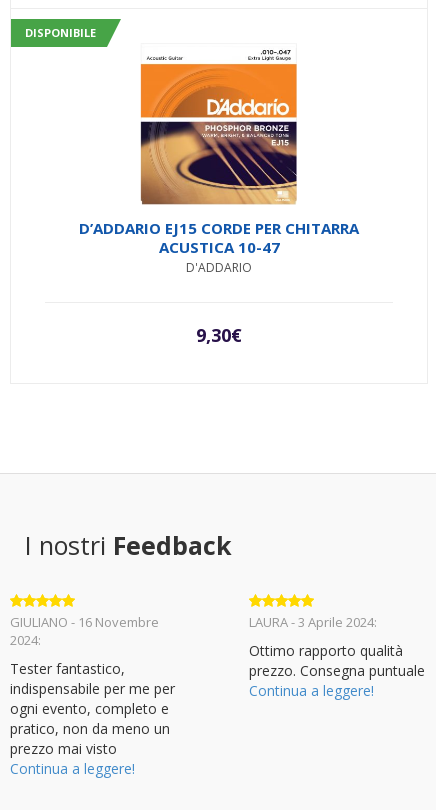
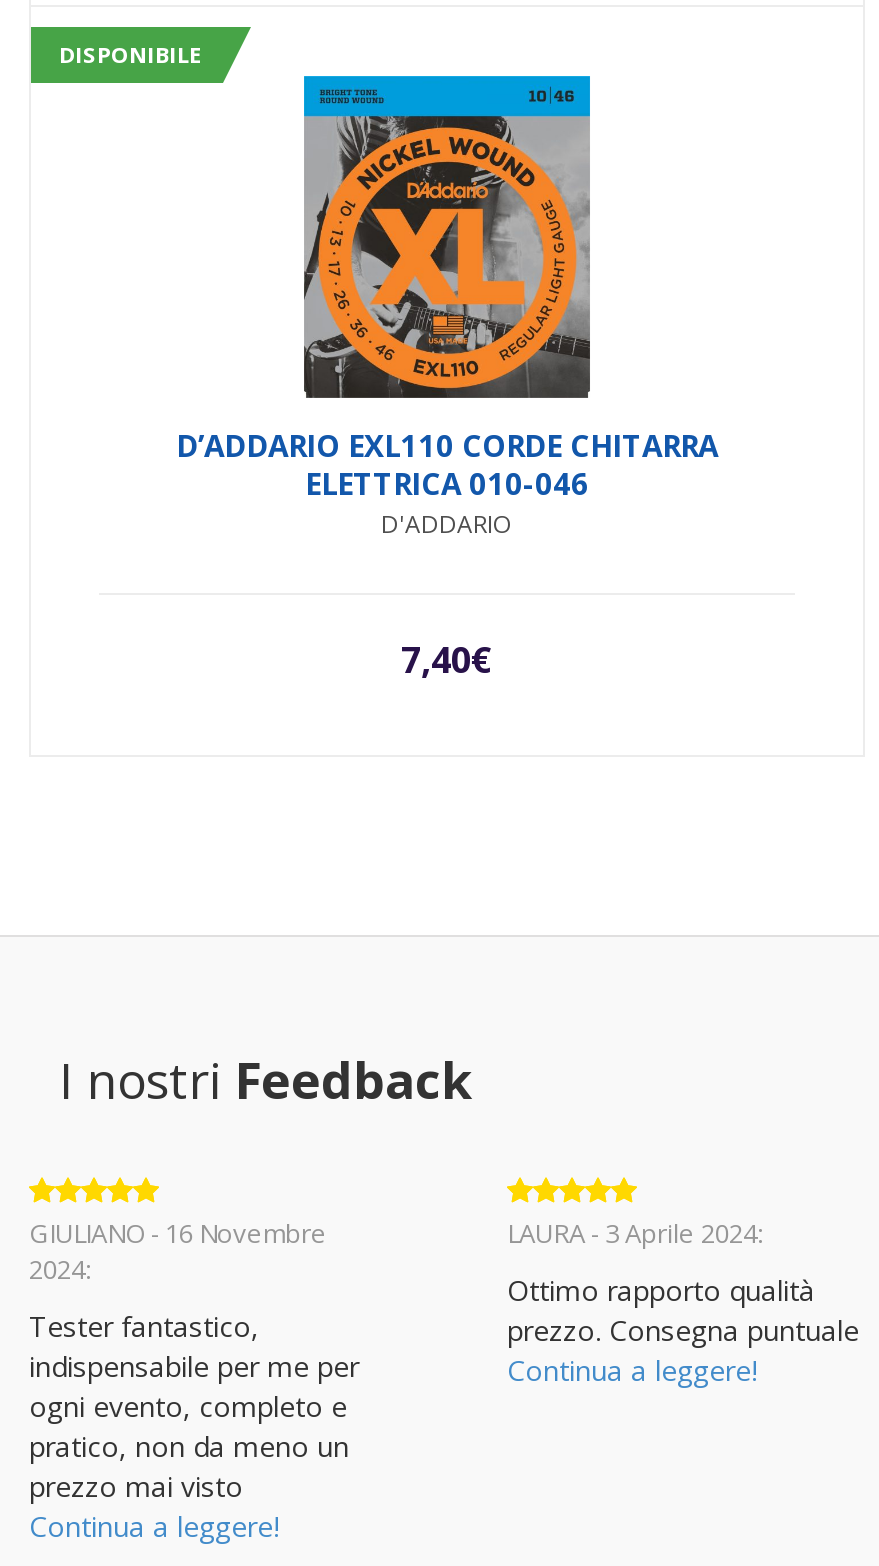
- [image]
- D’ADDARIO EJ15 CORDE PER CHITARRA
- ACUSTICA 10-47
+ [image]
+ D’ADDARIO EXL110 CORDE CHITARRA
+ ELETTRICA 010-046

- 9,30€
+ 7,40€
